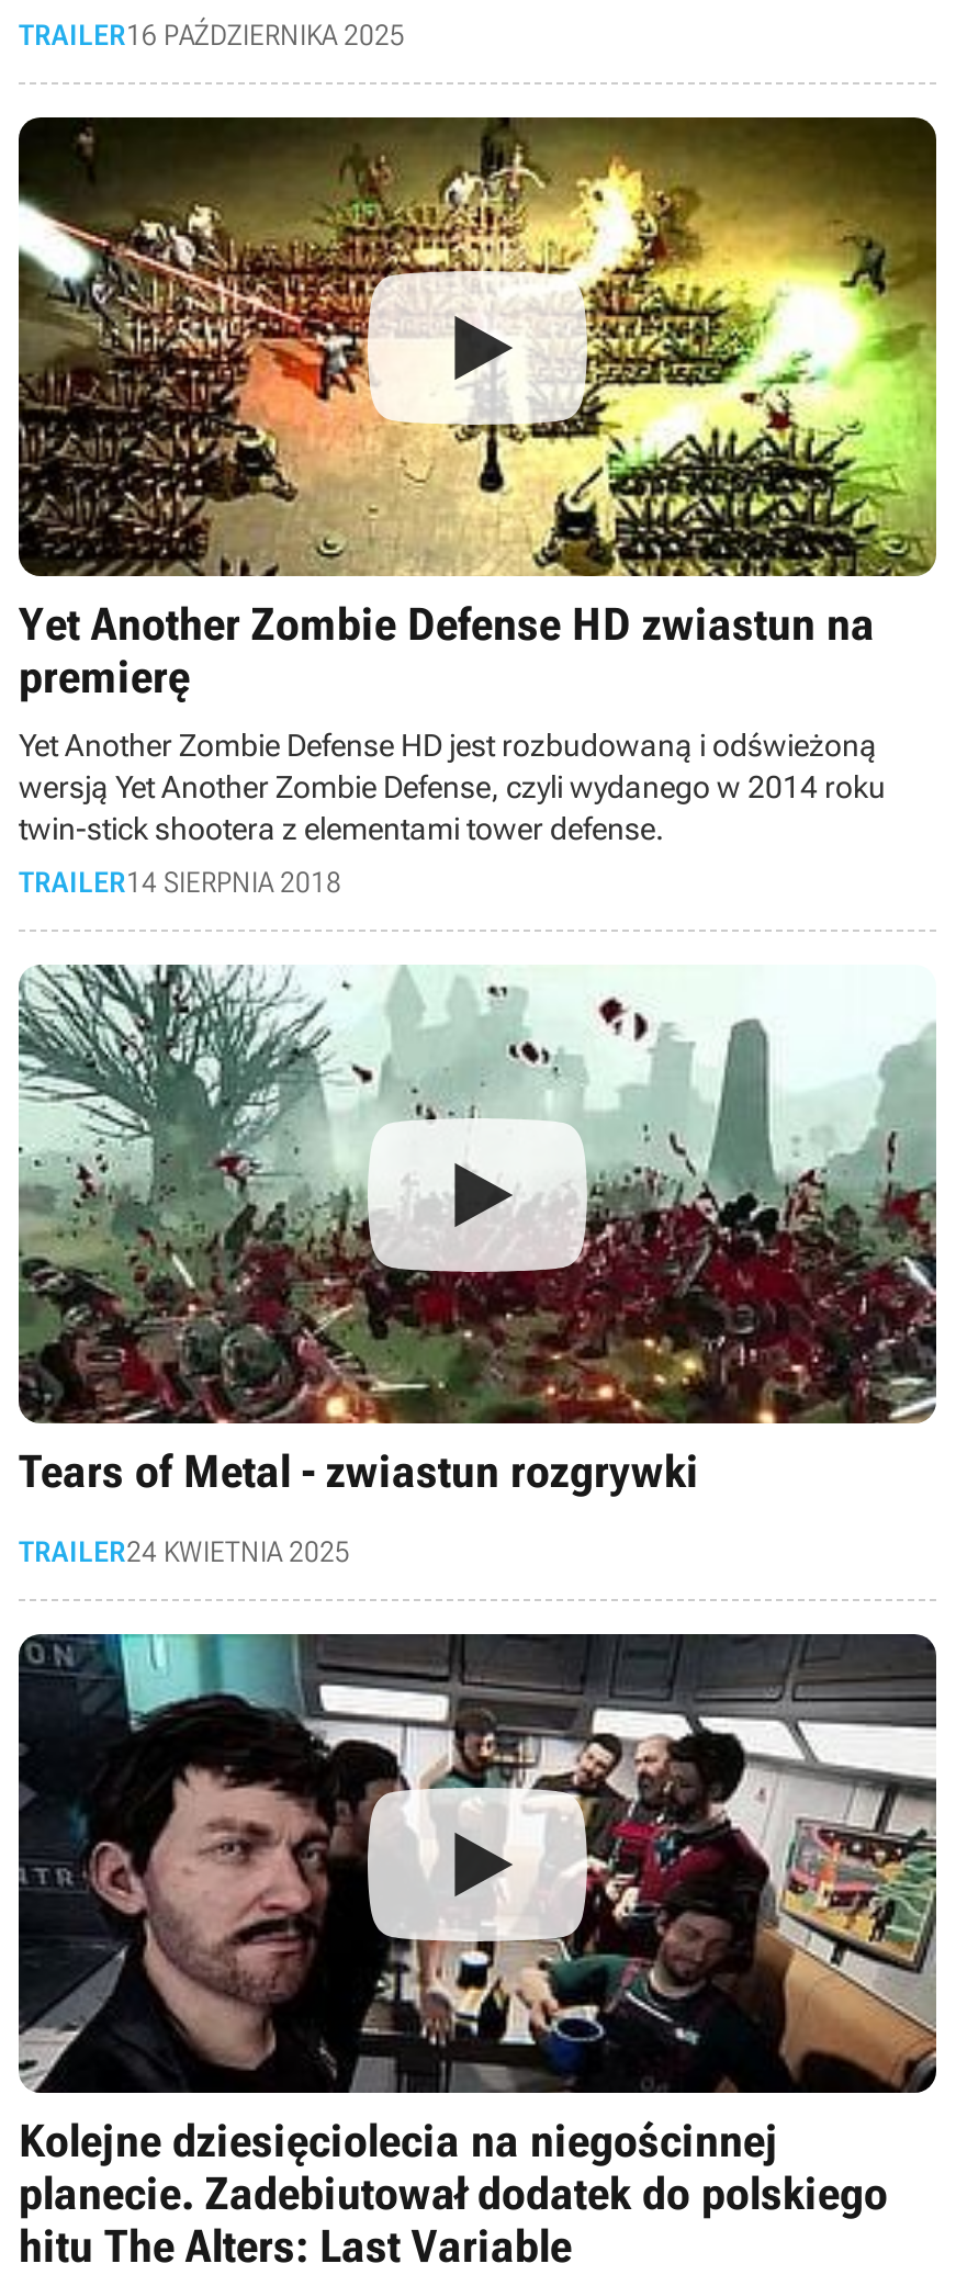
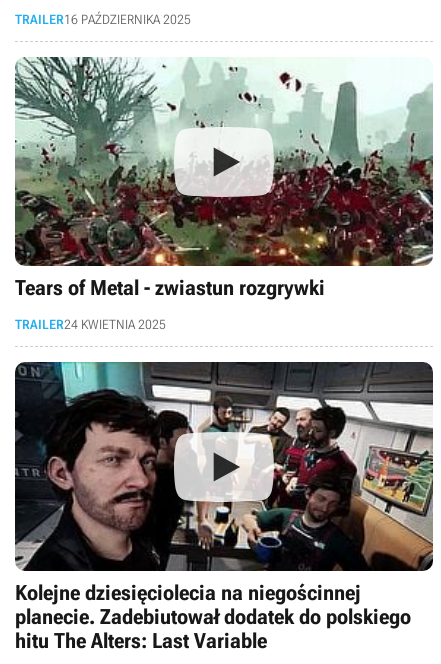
- [image]
- Yet Another Zombie Defense HD zwiastun na
- premierę
- Yet Another Zombie Defense HD jest rozbudowaną i odświeżoną
- wersją Yet Another Zombie Defense, czyli wydanego w 2014 roku
- twin-stick shootera z elementami tower defense.
- TRAILER14 SIERPNIA 2018
